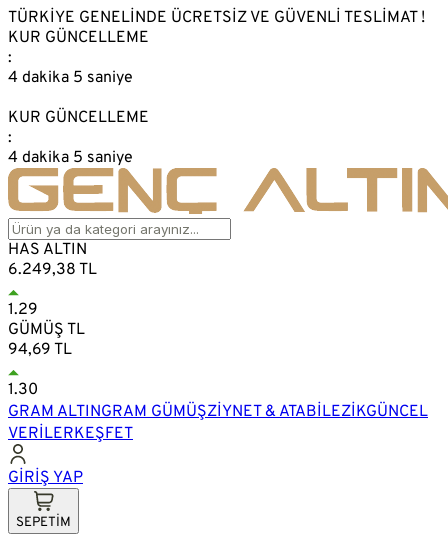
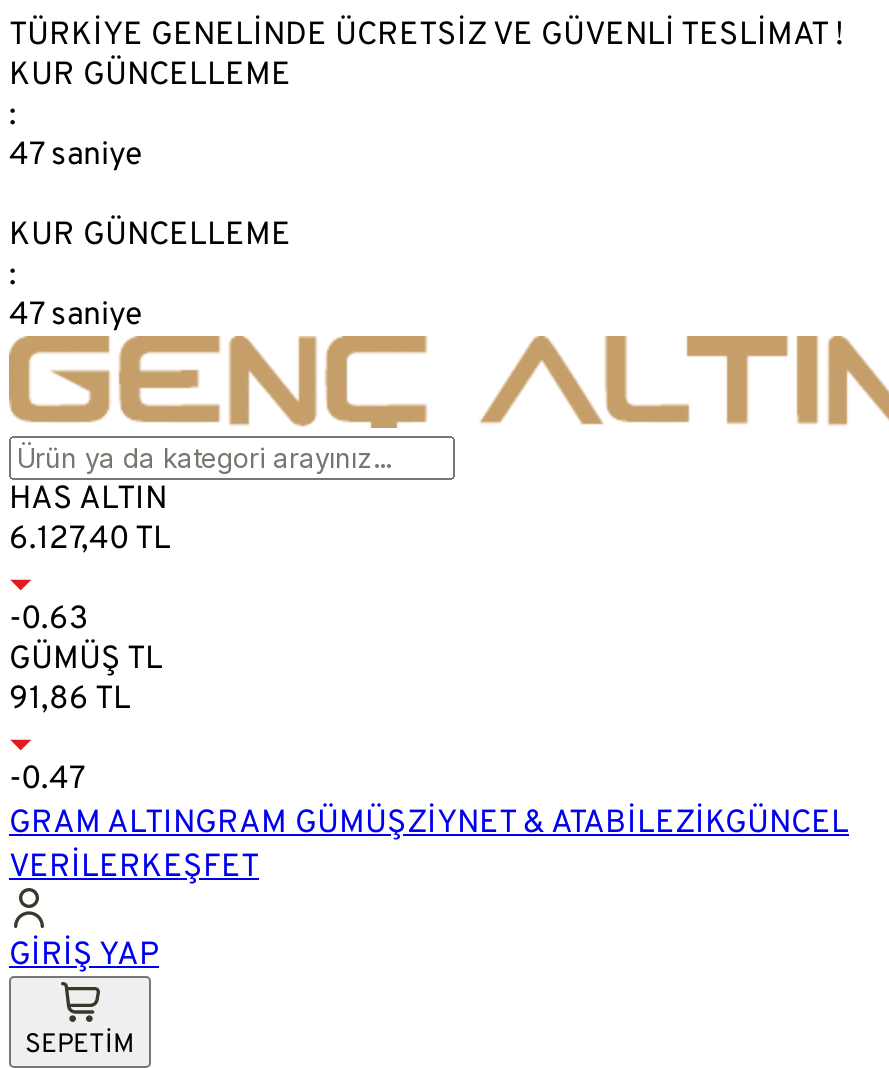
- 4 dakika 5 saniye
+ 47 saniye

- 4 dakika 5 saniye
+ 47 saniye

- 6.249,38 TL
+ 6.127,40 TL

- 1.29
+ -0.63

- 94,69 TL
+ 91,86 TL

- 1.30
+ -0.47
